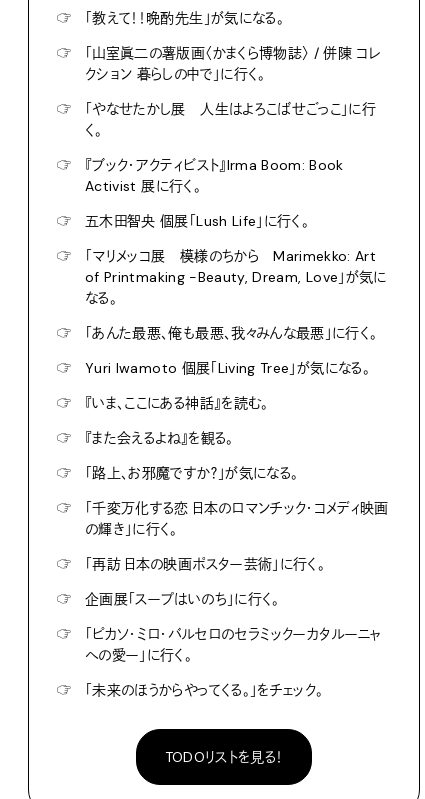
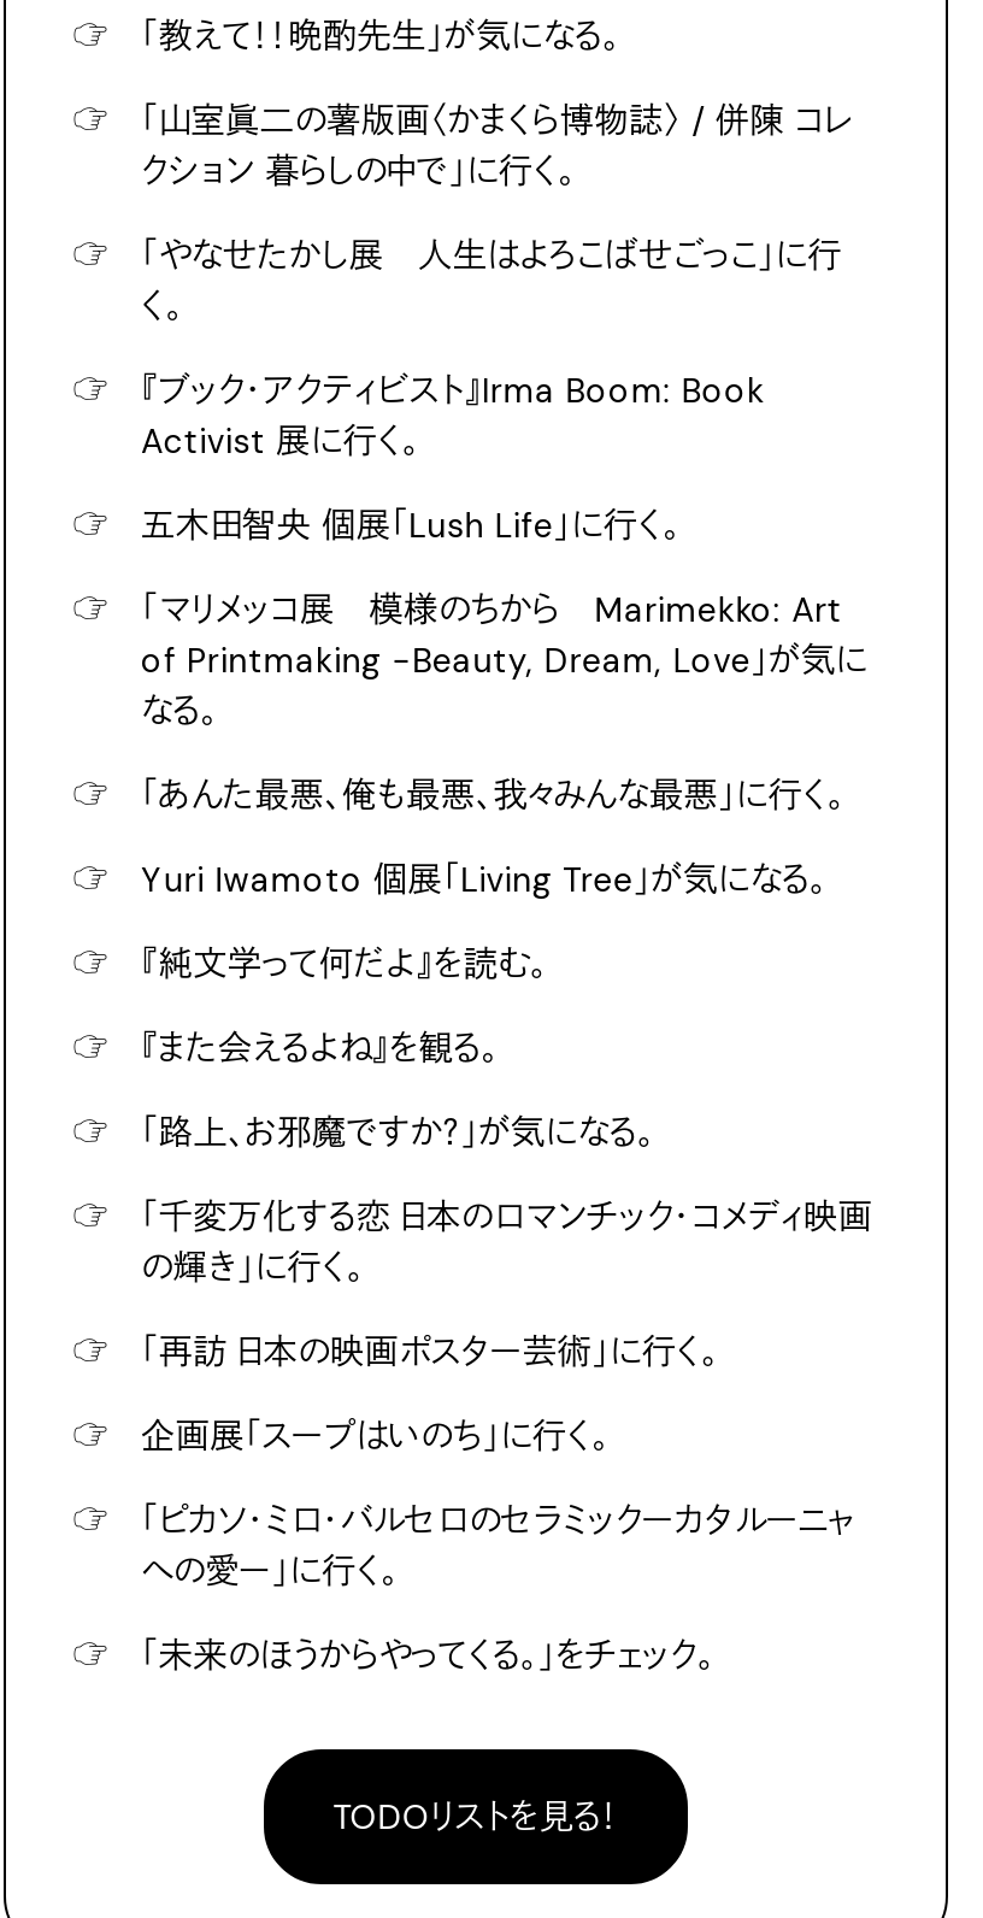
- 『いま、ここにある神話』を読む。
+ 『純文学って何だよ』を読む。
